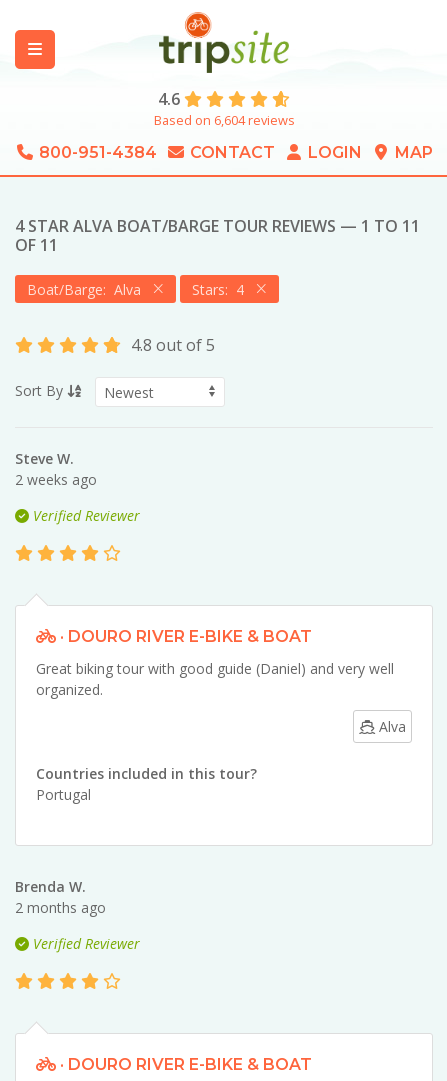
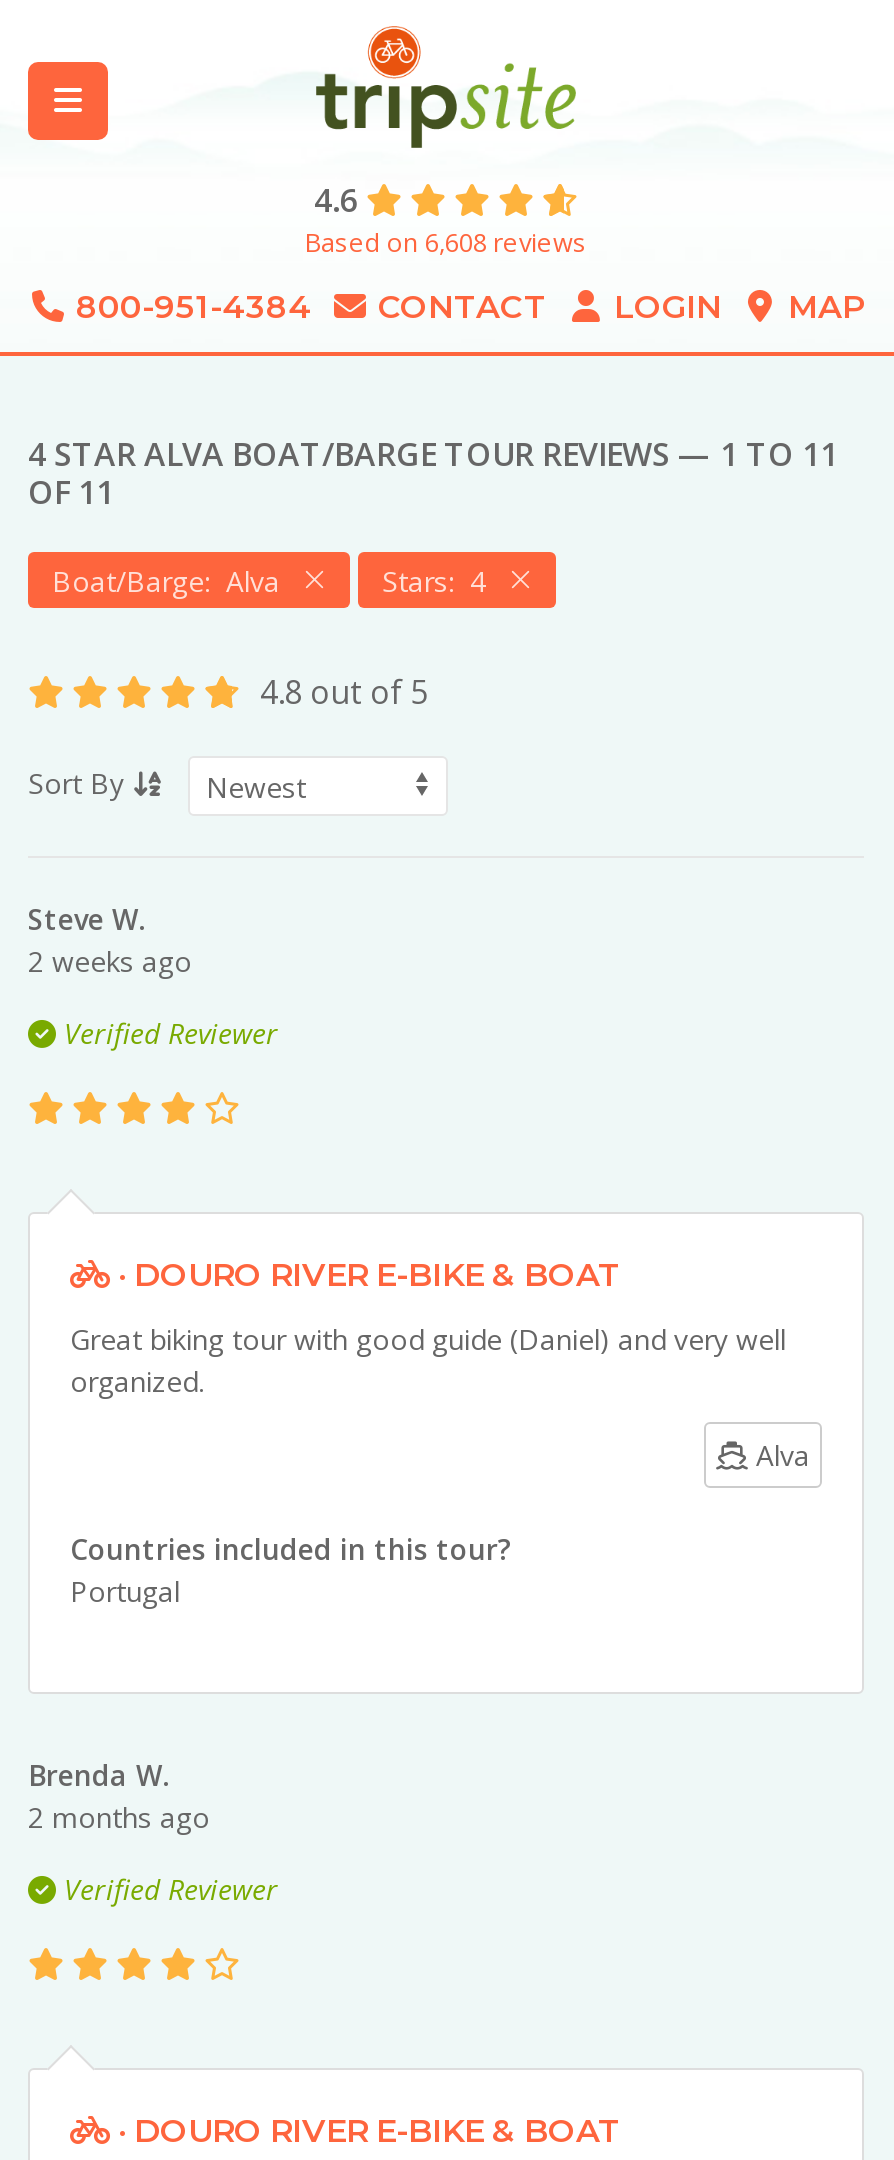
- Based on 6,604 reviews
+ Based on 6,608 reviews
